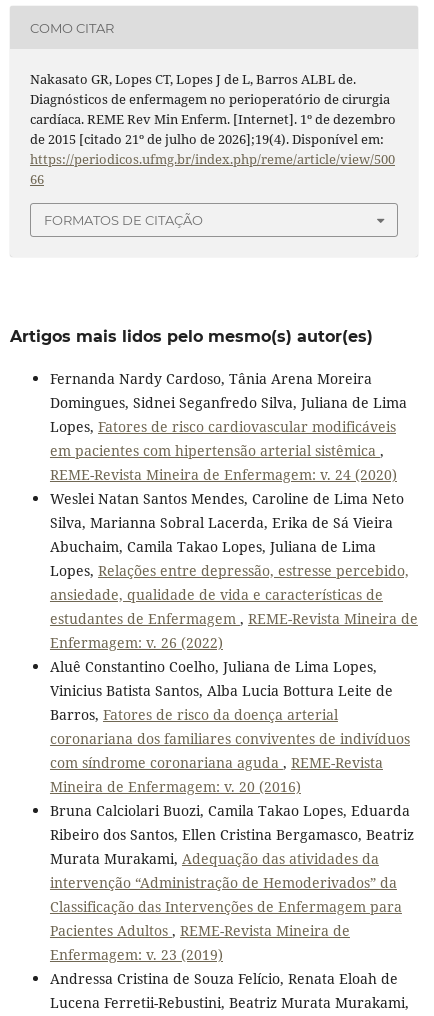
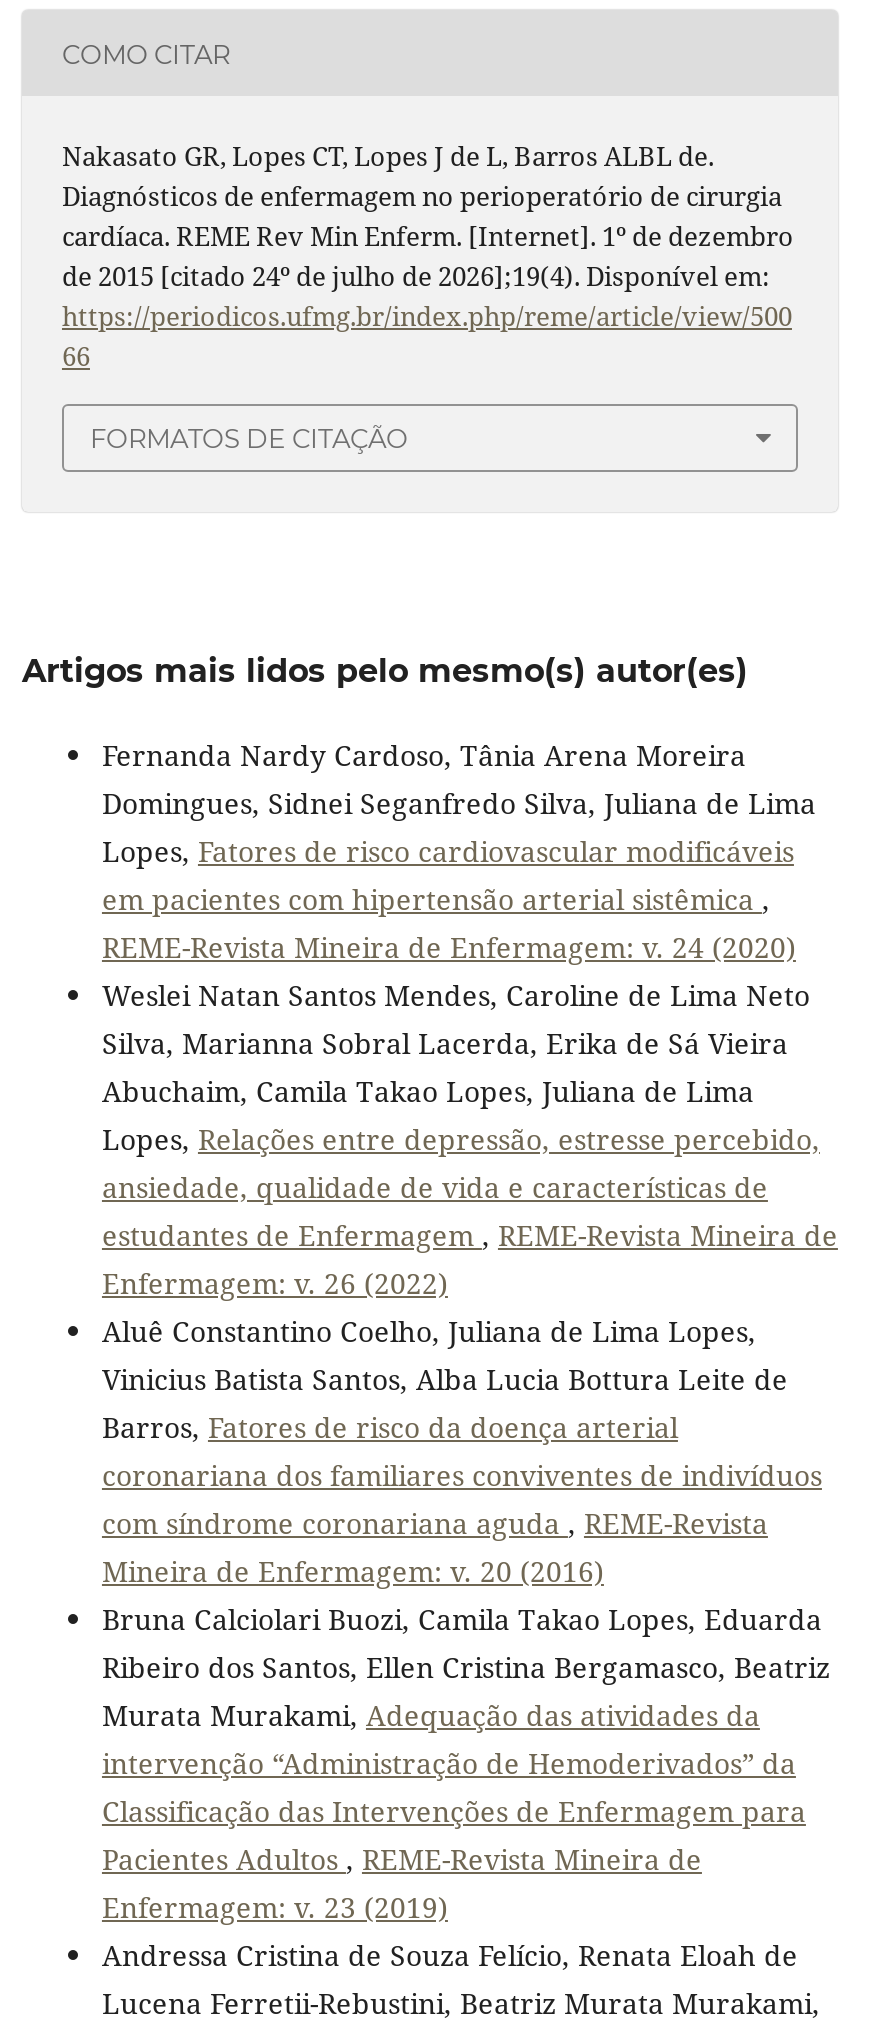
- de 2015 [citado 21º de julho de 2026];19(4). Disponível em:
+ de 2015 [citado 24º de julho de 2026];19(4). Disponível em:
